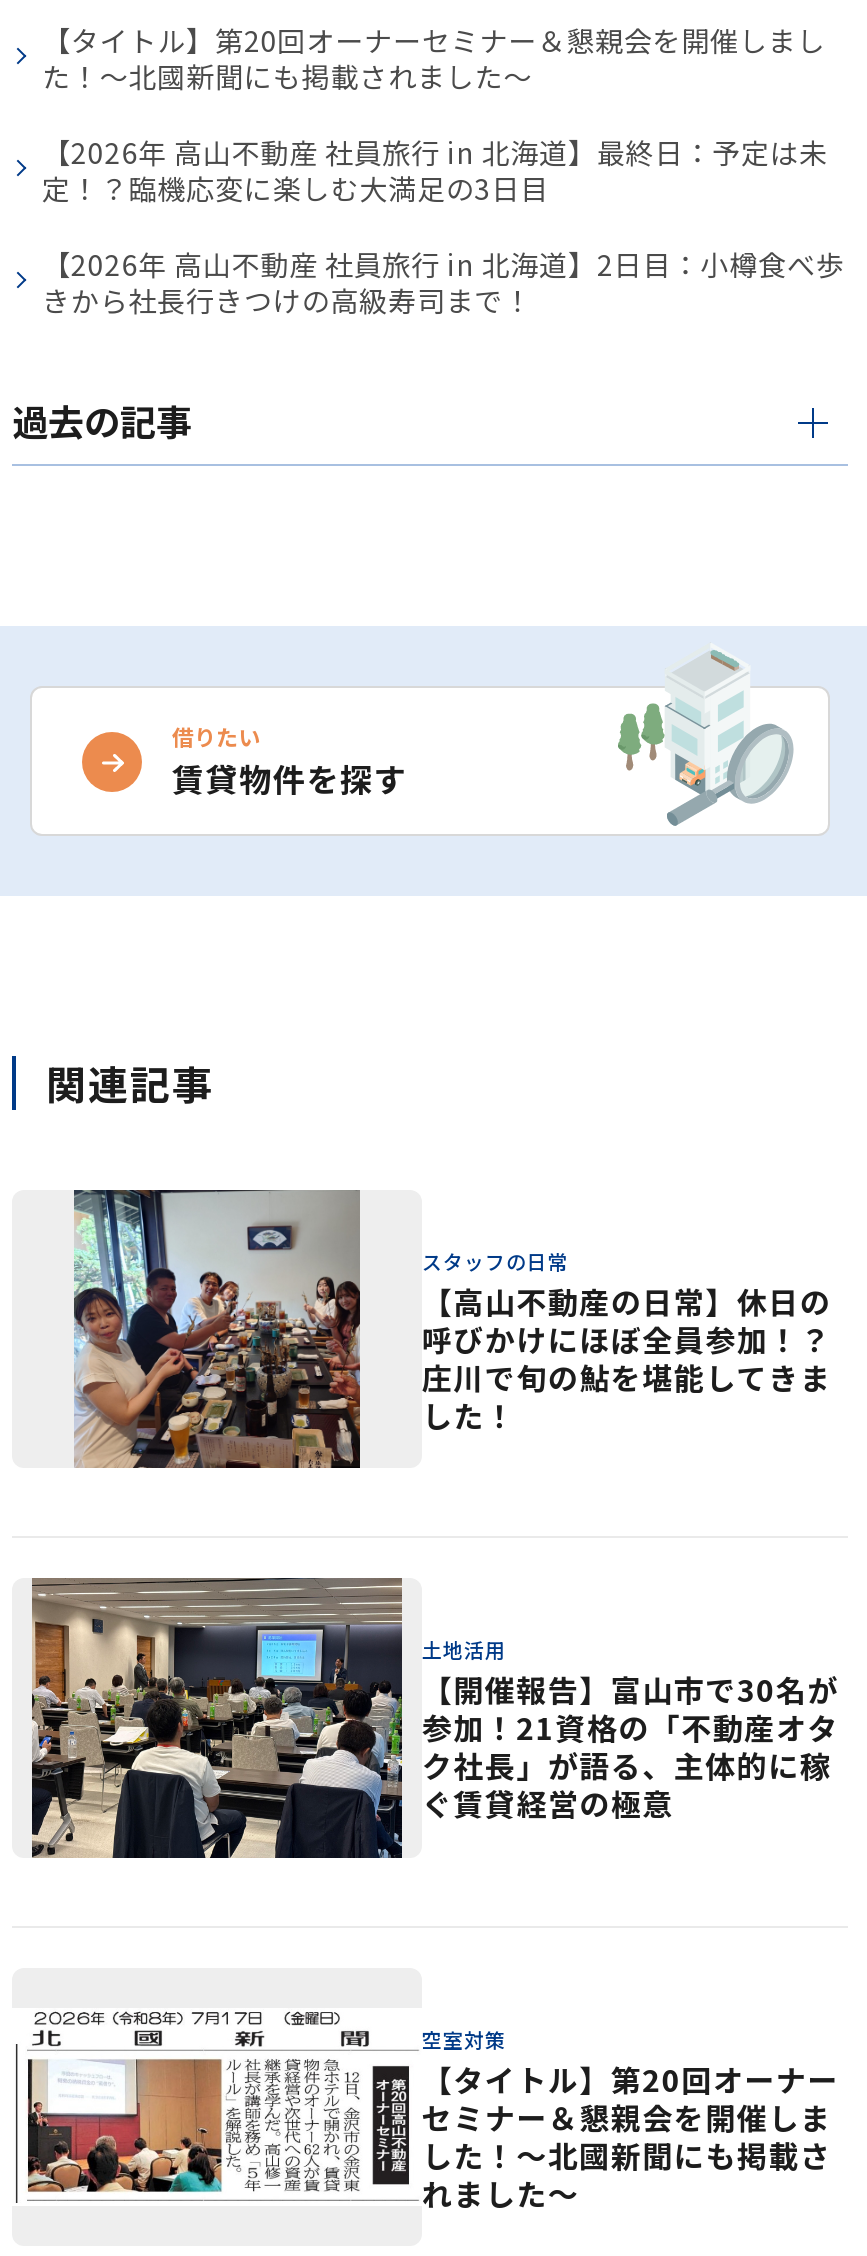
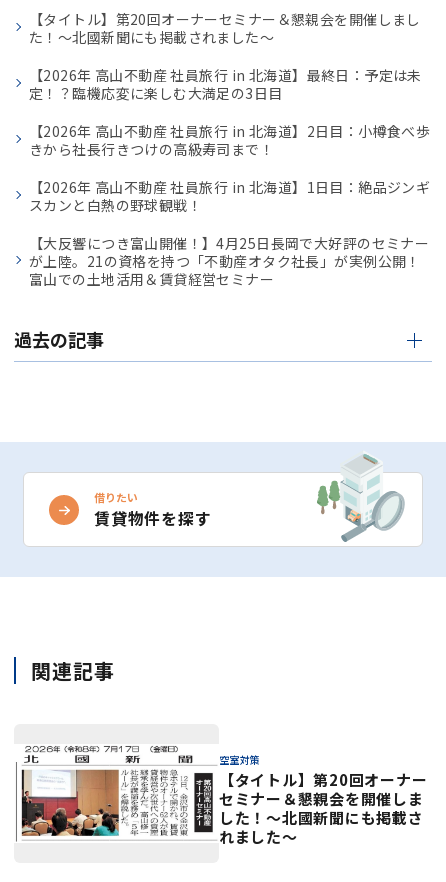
+ 【2026年 高山不動産 社員旅行 in 北海道】1日目：絶品ジンギ
+ スカンと白熱の野球観戦！
+ 【大反響につき富山開催！】4月25日長岡で大好評のセミナー
+ が上陸。21の資格を持つ「不動産オタク社長」が実例公開！
+ 富山での土地活用＆賃貸経営セミナー

moved down: 過去の記事 | 借りたい | 賃貸物件を探す | 関連記事

- [image]
- スタッフの日常
- 【高山不動産の日常】休日の
- 呼びかけにほぼ全員参加！？
- 庄川で旬の鮎を堪能してきま
- した！

- [image]
- 土地活用
- 【開催報告】富山市で30名が
- 参加！21資格の「不動産オタ
- ク社長」が語る、主体的に稼
- ぐ賃貸経営の極意
